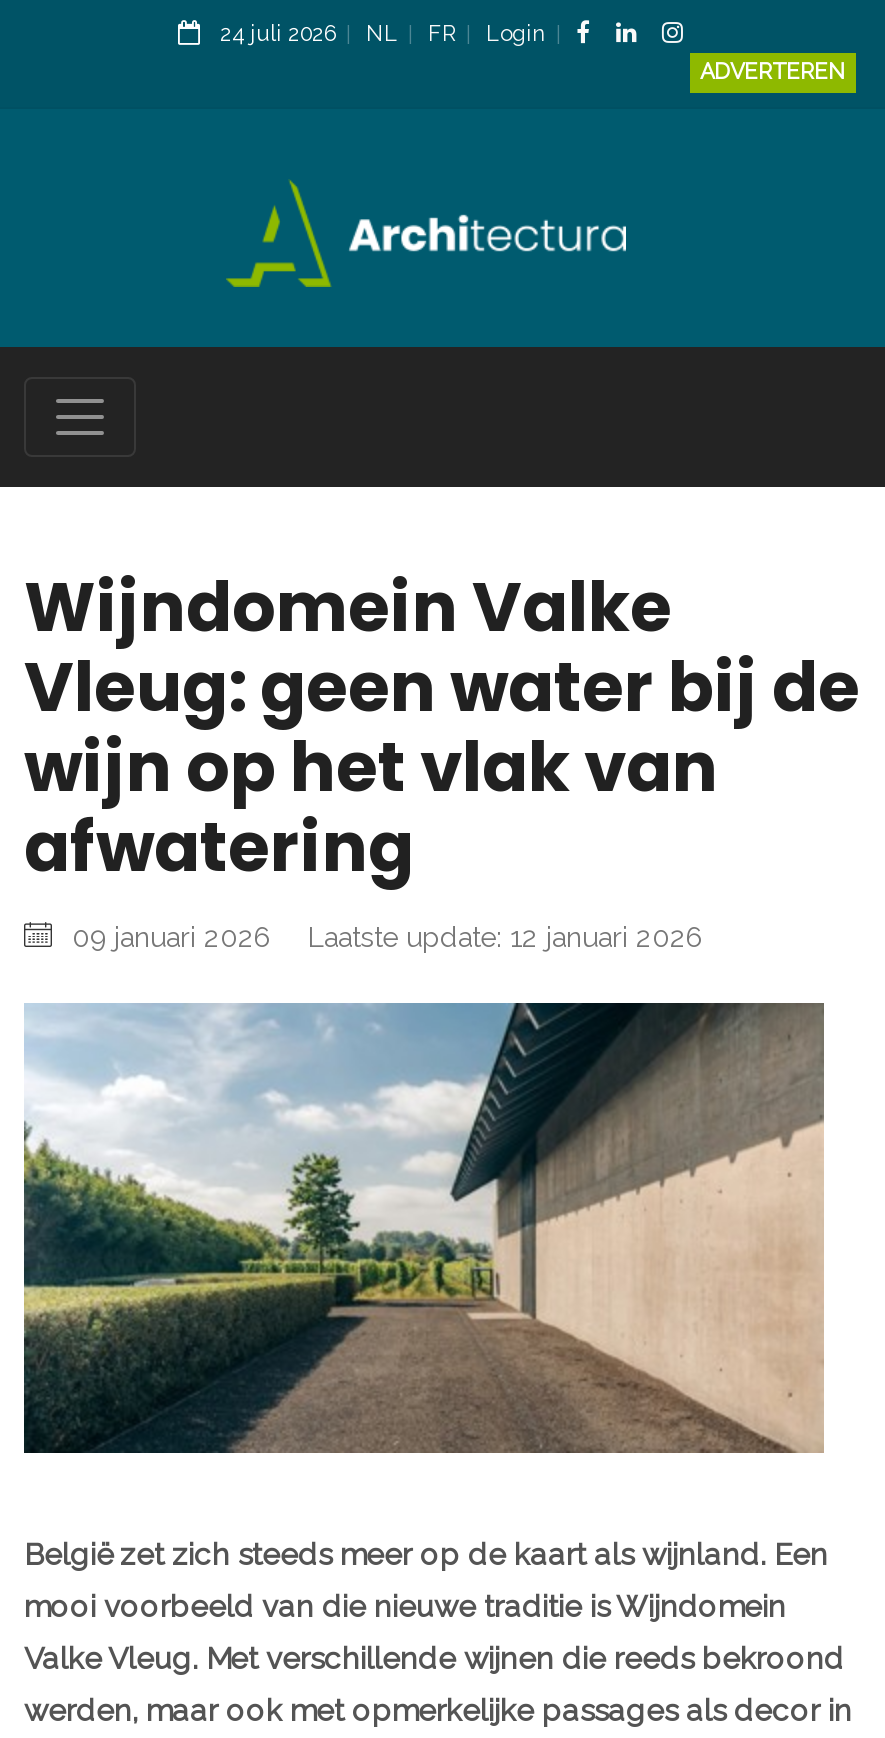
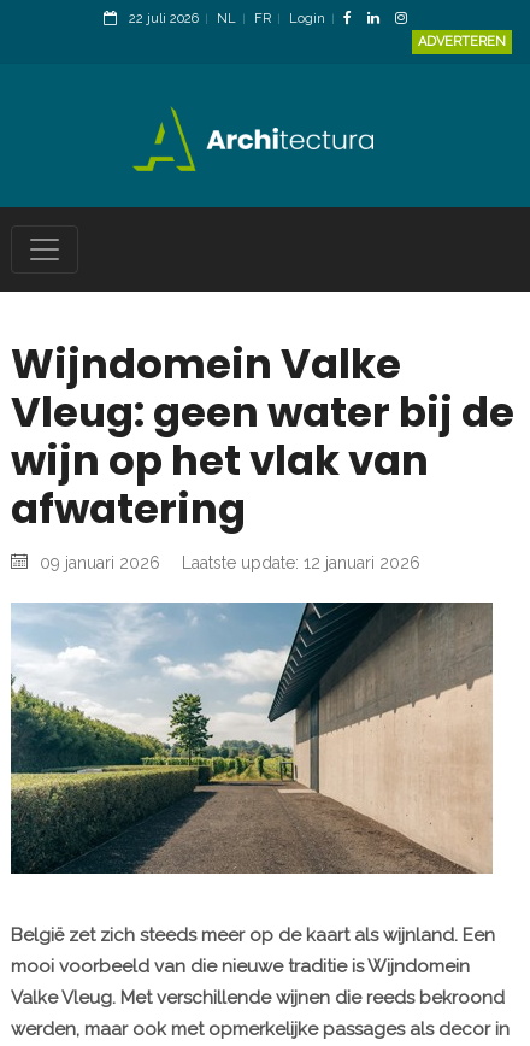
- 24 juli 2026 NL FR Login
+ 22 juli 2026 NL FR Login
